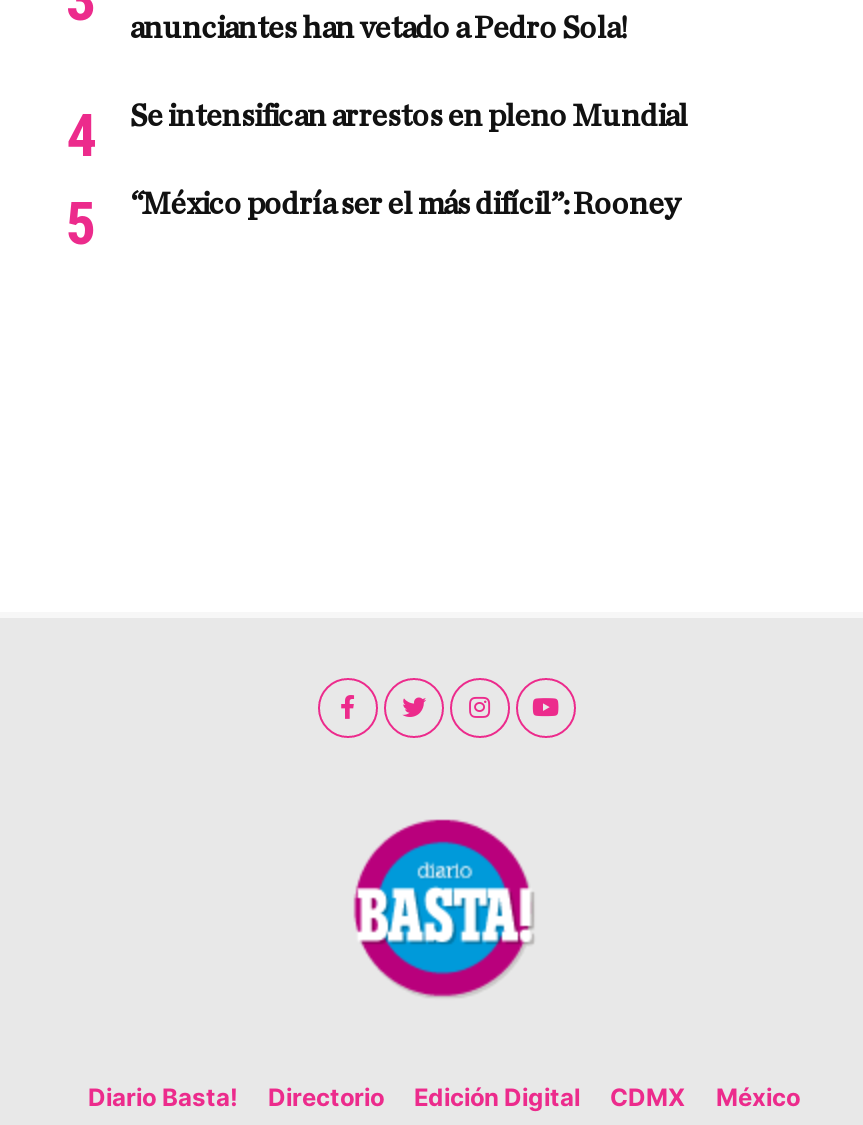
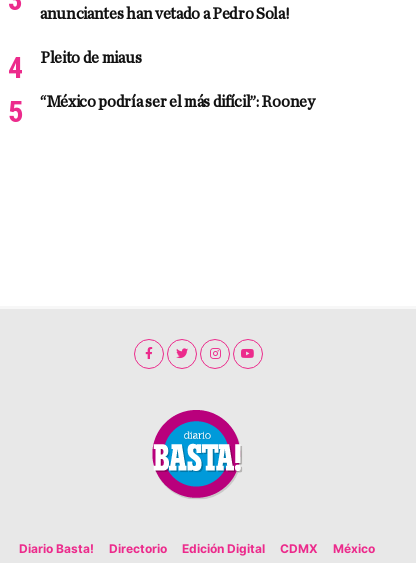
- Se intensifican arrestos en pleno Mundial
+ Pleito de miaus
